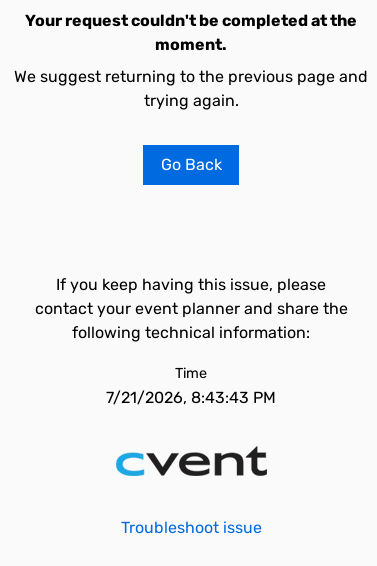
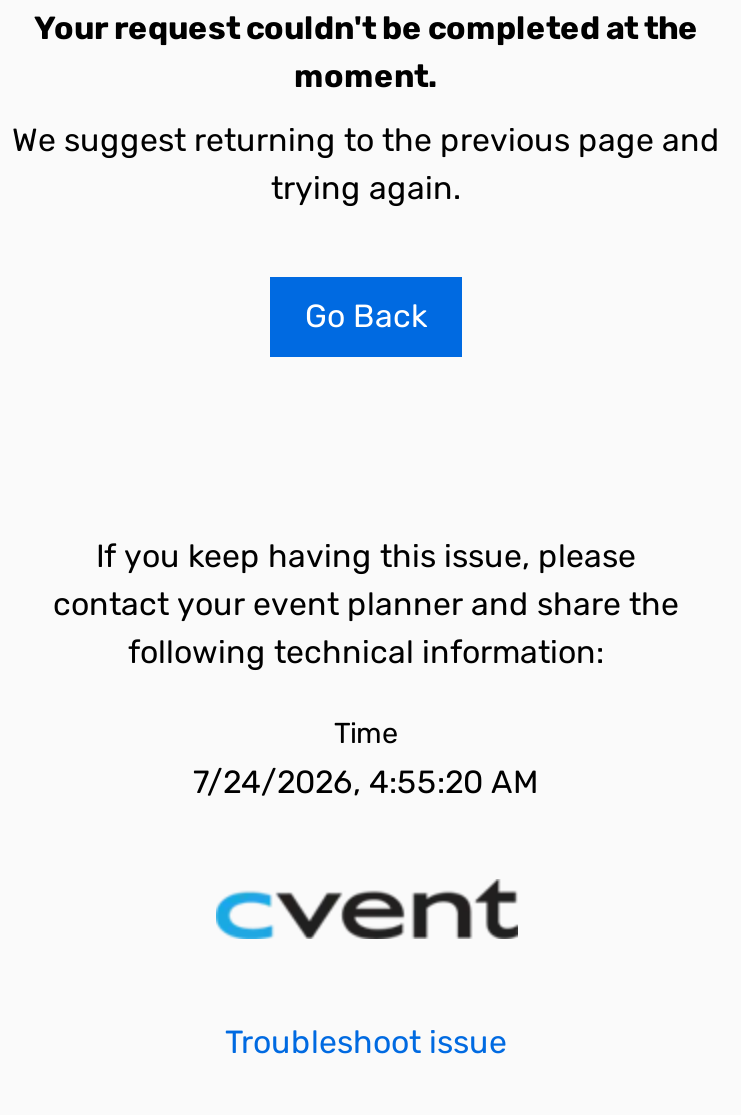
- 7/21/2026, 8:43:43 PM
+ 7/24/2026, 4:55:20 AM
